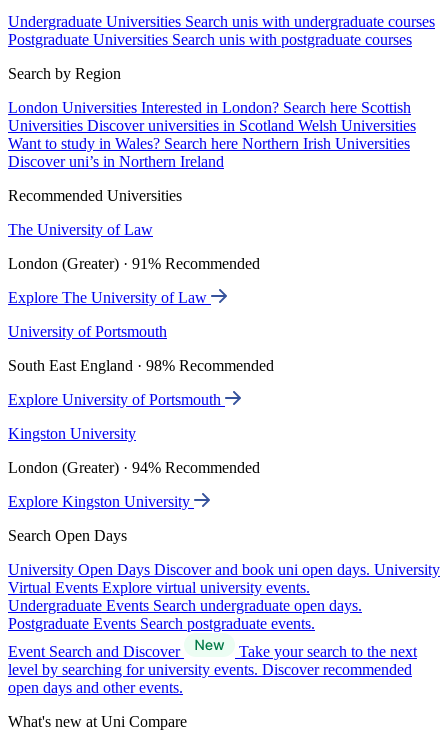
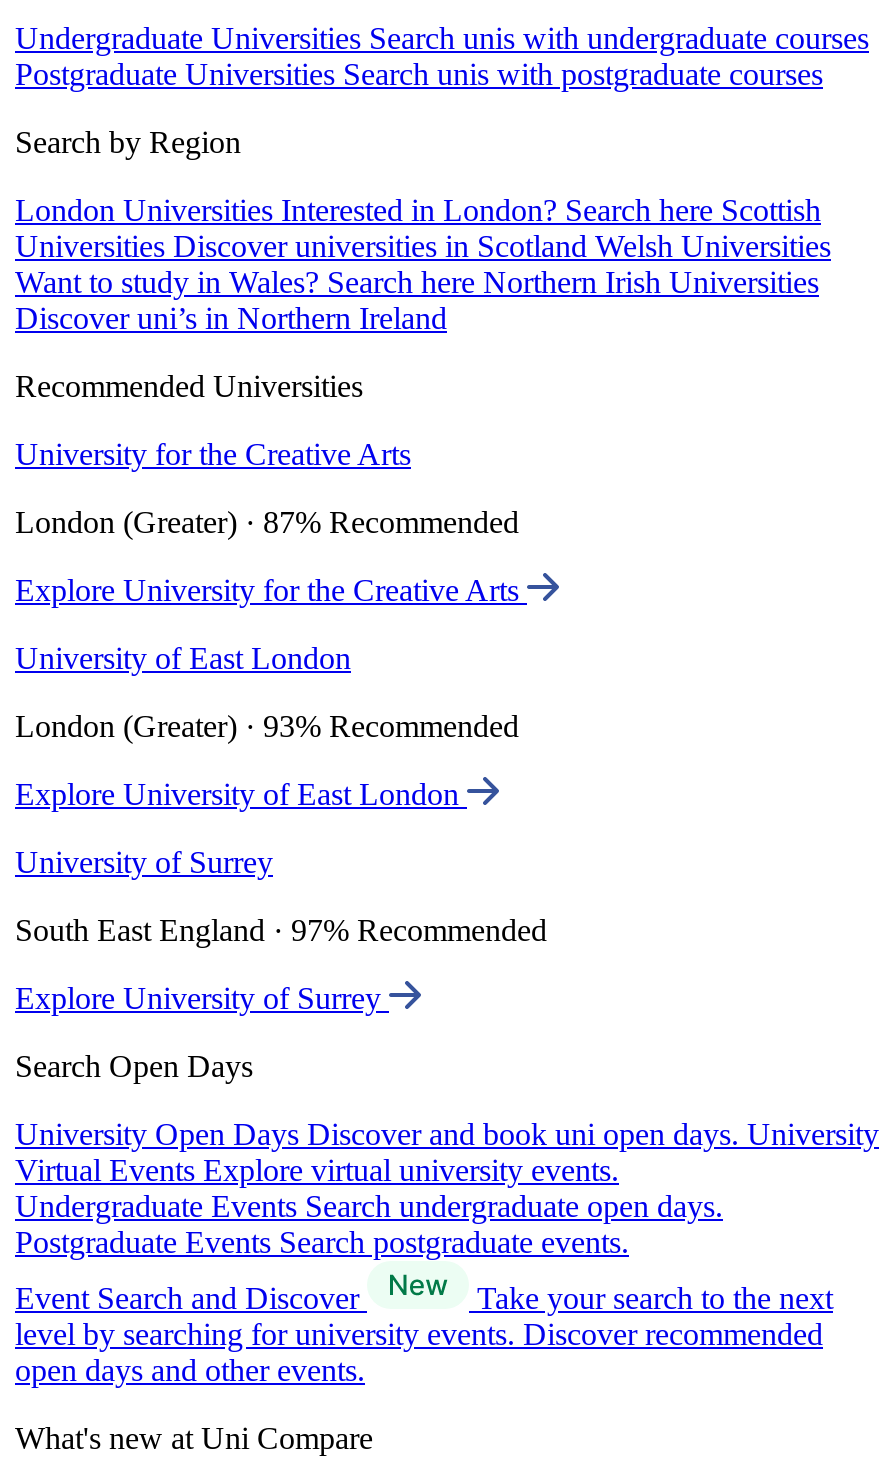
- The University of Law
+ University for the Creative Arts

- London (Greater) · 91% Recommended
+ London (Greater) · 87% Recommended

- Explore The University of Law
+ Explore University for the Creative Arts

- University of Portsmouth
+ University of East London

- South East England · 98% Recommended
+ London (Greater) · 93% Recommended

- Explore University of Portsmouth
+ Explore University of East London

- Kingston University
+ University of Surrey

- London (Greater) · 94% Recommended
+ South East England · 97% Recommended

- Explore Kingston University
+ Explore University of Surrey
